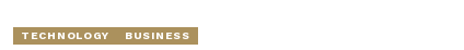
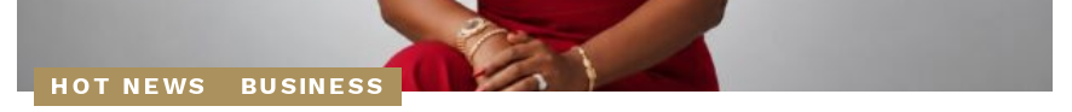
- TECHNOLOGY
+ HOT NEWS
